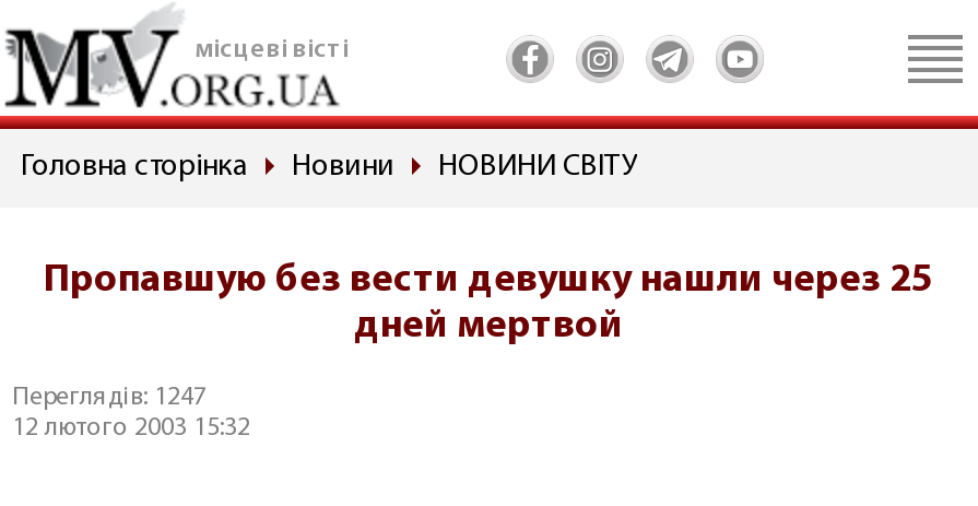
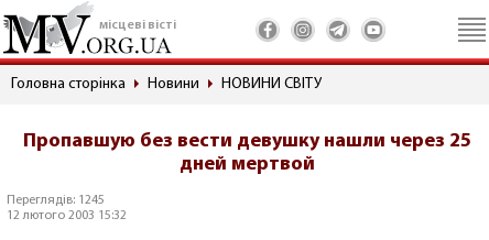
- Переглядів: 1247
+ Переглядів: 1245
